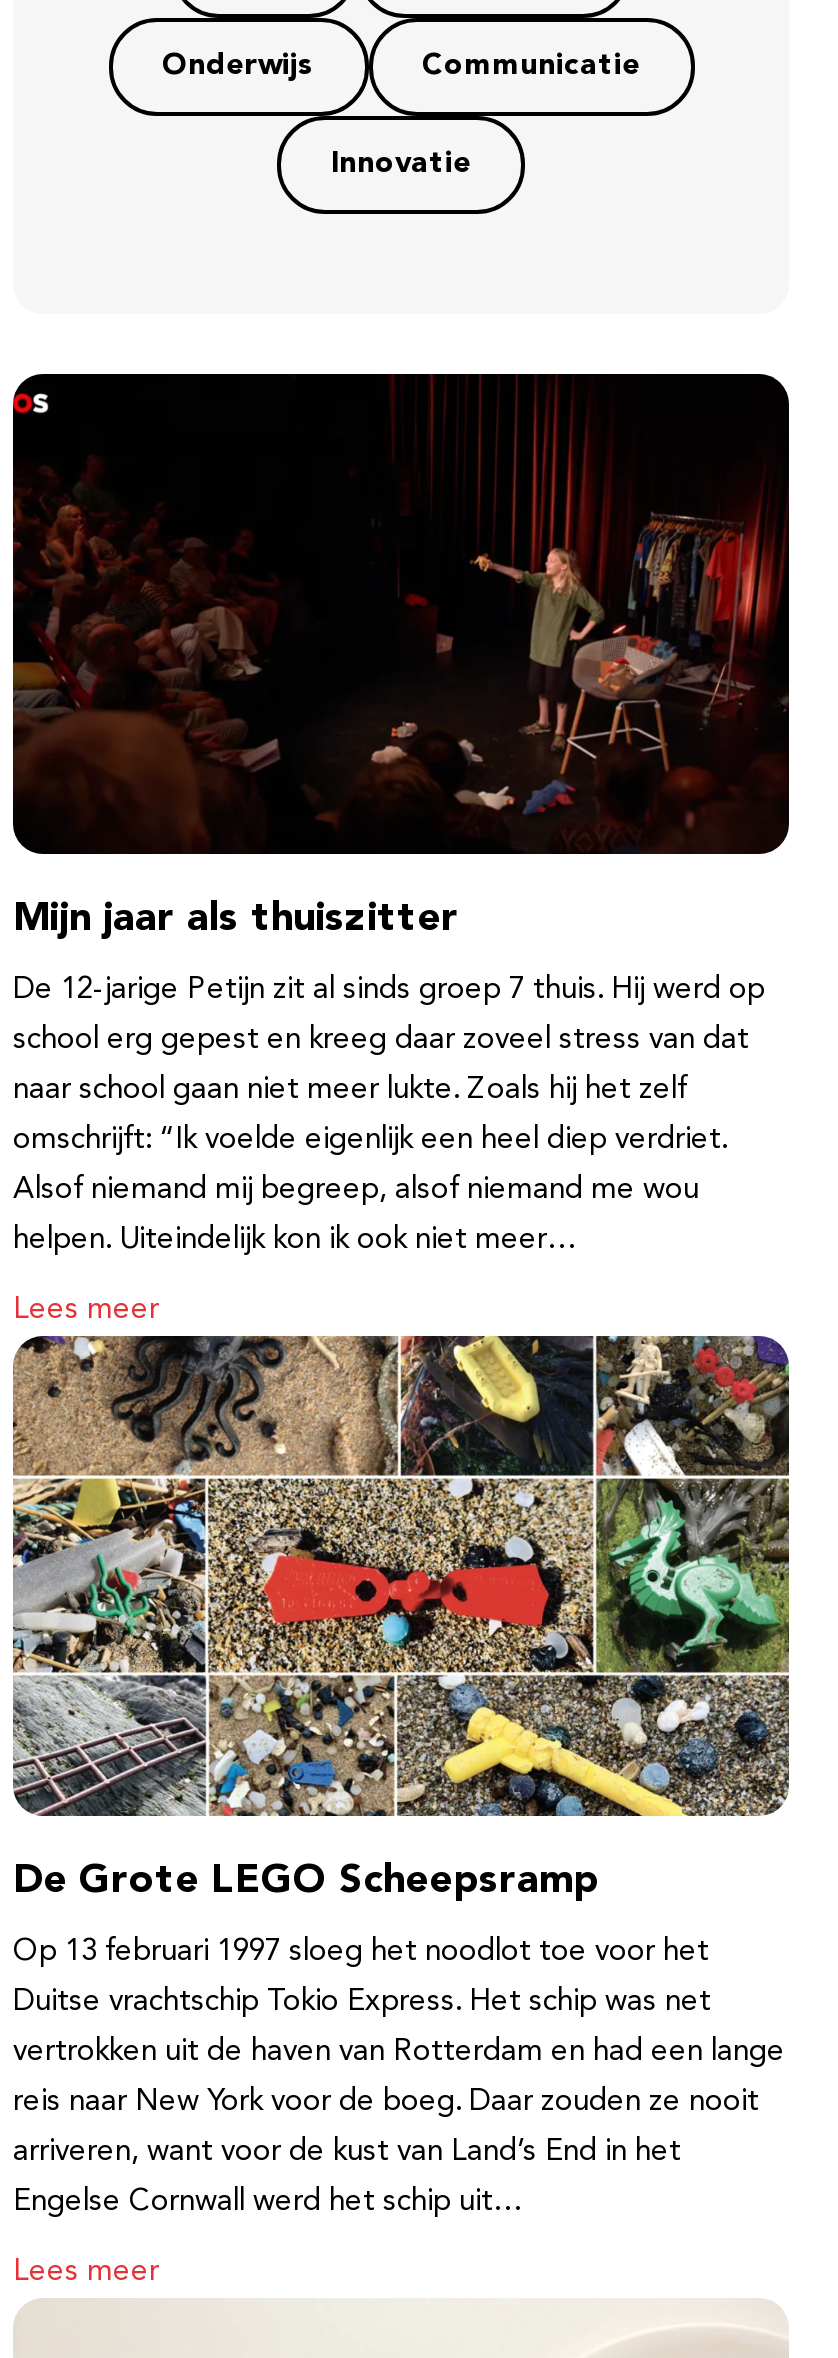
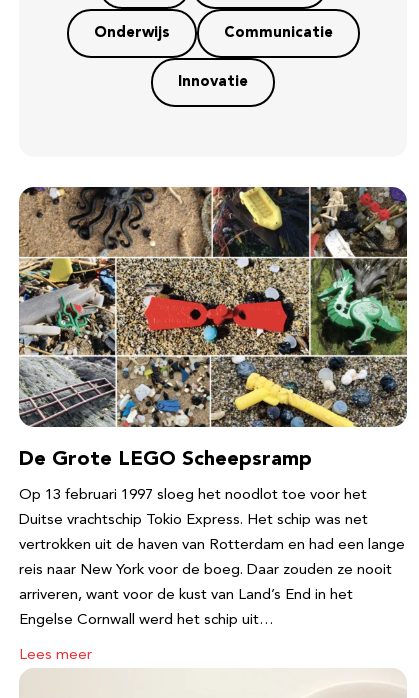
- [image]
- Mijn jaar als thuiszitter
- De 12-jarige Petijn zit al sinds groep 7 thuis. Hij werd op
- school erg gepest en kreeg daar zoveel stress van dat
- naar school gaan niet meer lukte. Zoals hij het zelf
- omschrijft: “Ik voelde eigenlijk een heel diep verdriet.
- Alsof niemand mij begreep, alsof niemand me wou
- helpen. Uiteindelijk kon ik ook niet meer…
- Lees meer
